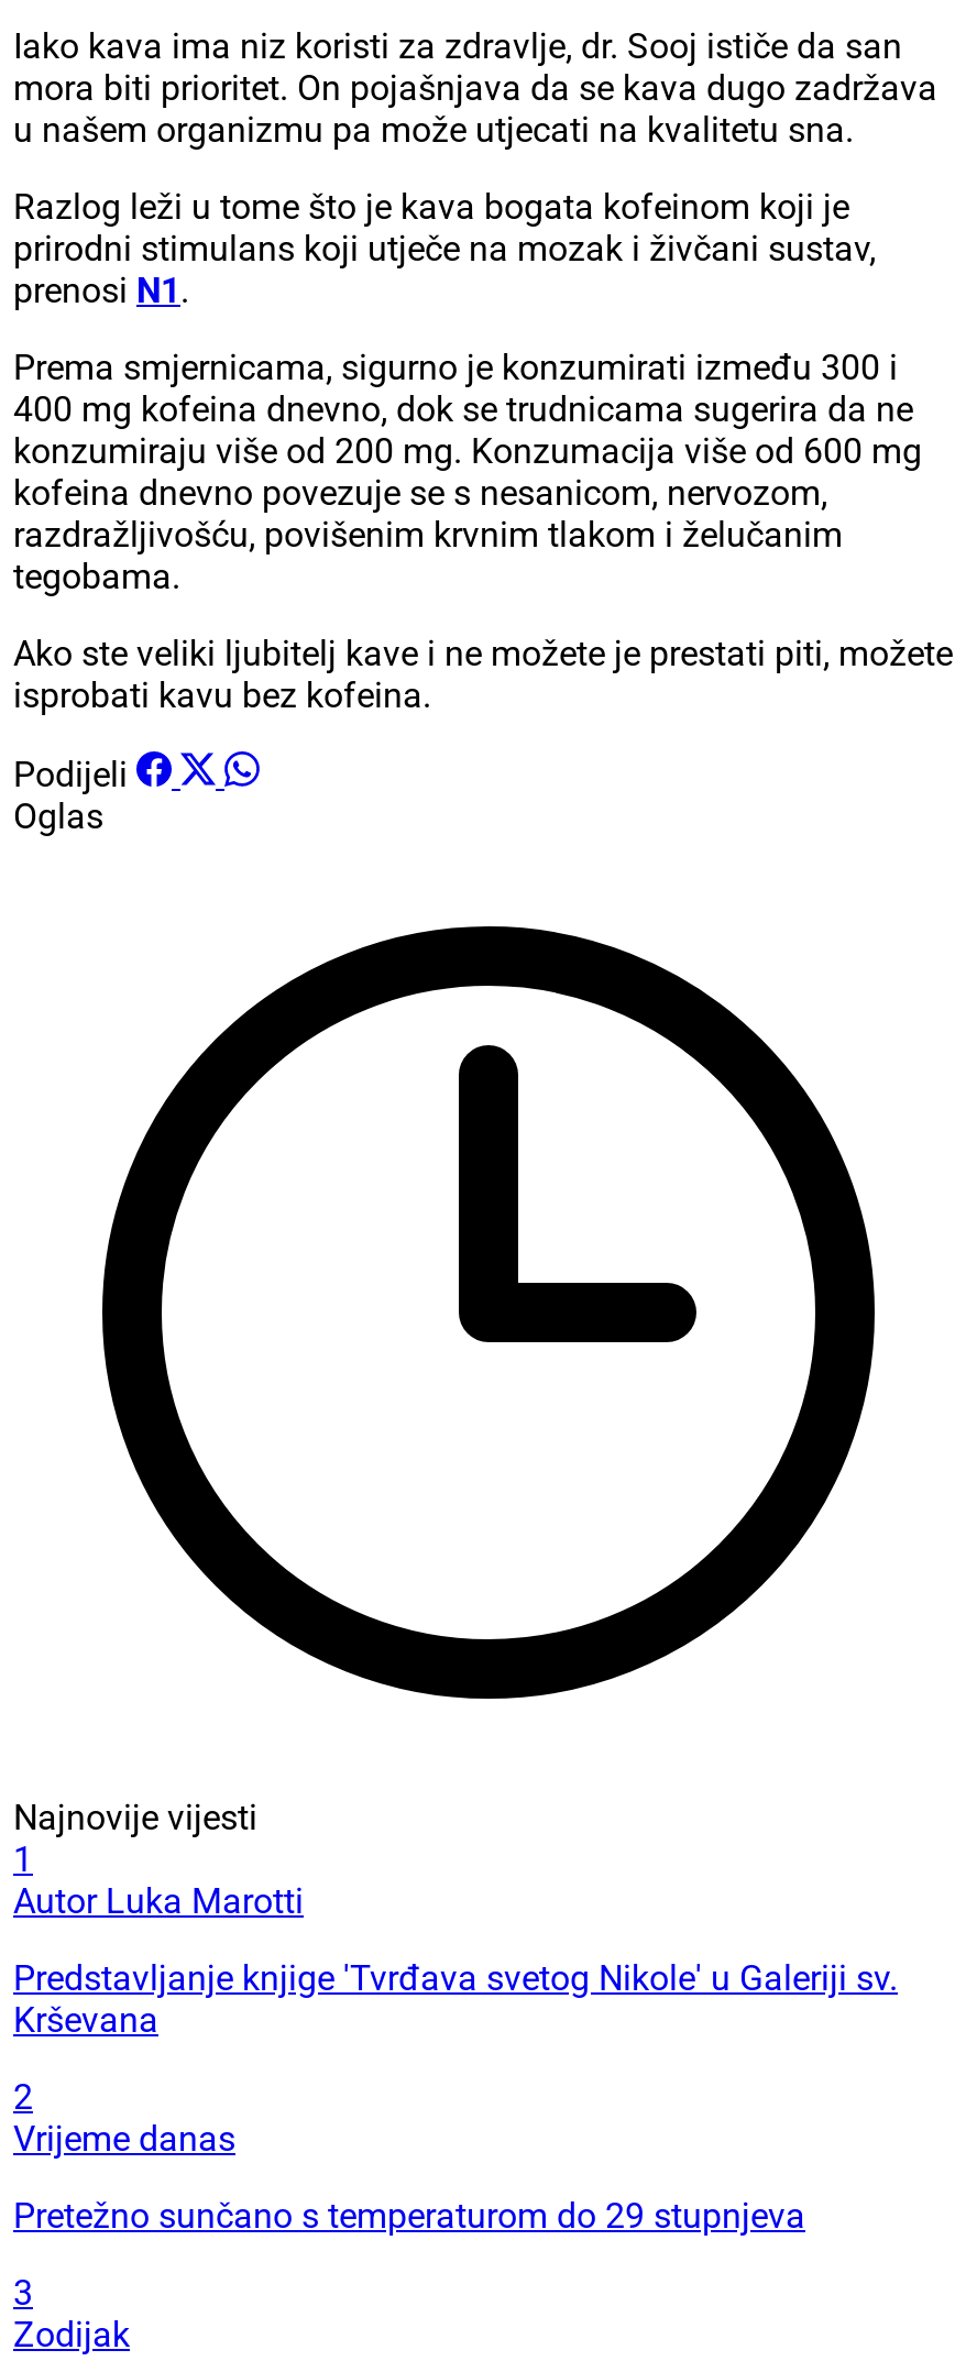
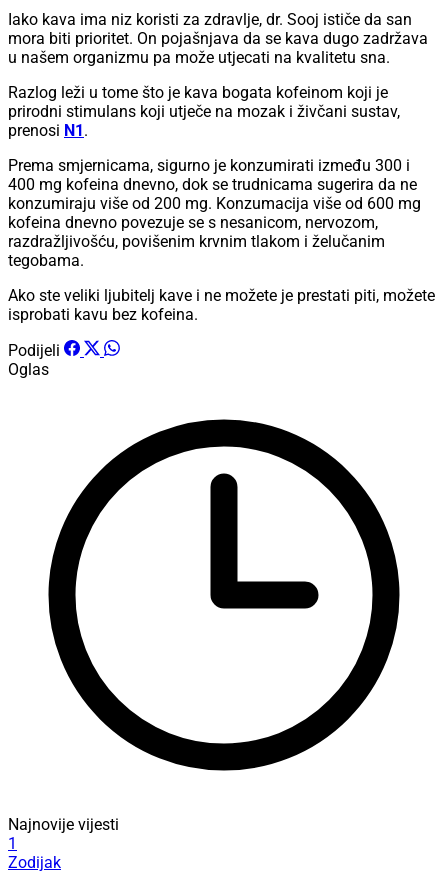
- Autor Luka Marotti
- Predstavljanje knjige 'Tvrđava svetog Nikole' u Galeriji sv.
- Krševana
- 2
- Vrijeme danas
- Pretežno sunčano s temperaturom do 29 stupnjeva
- 3
